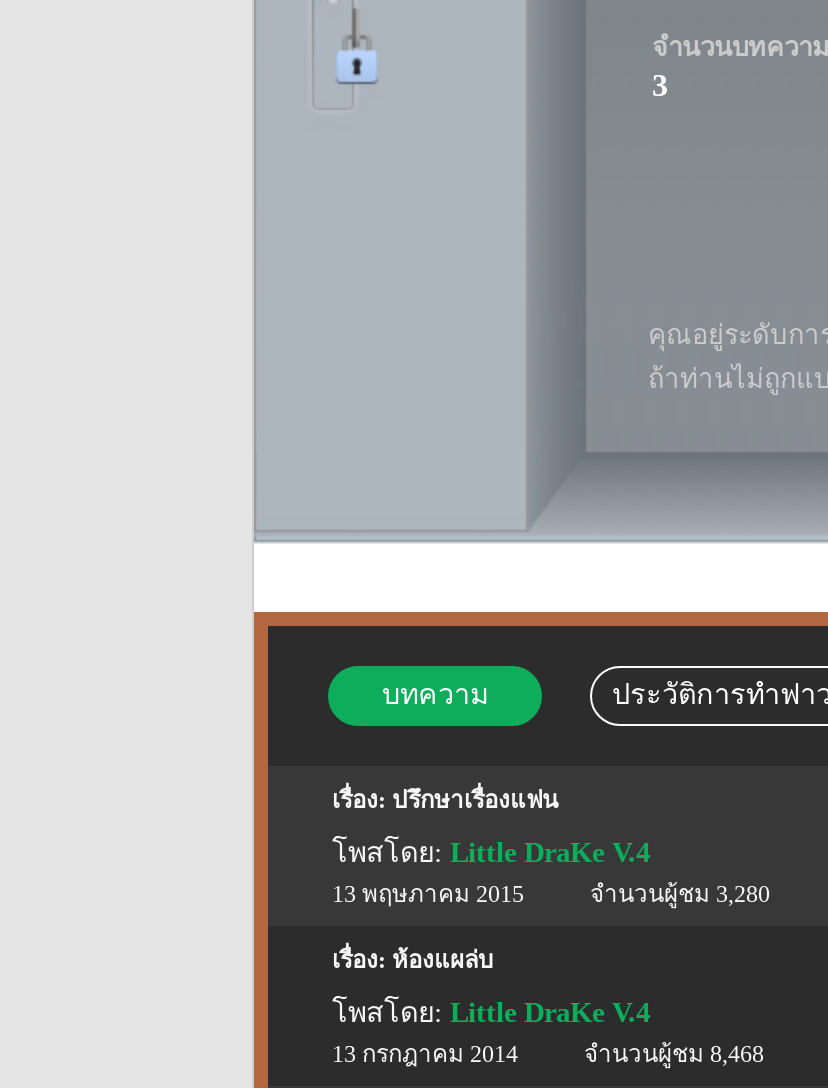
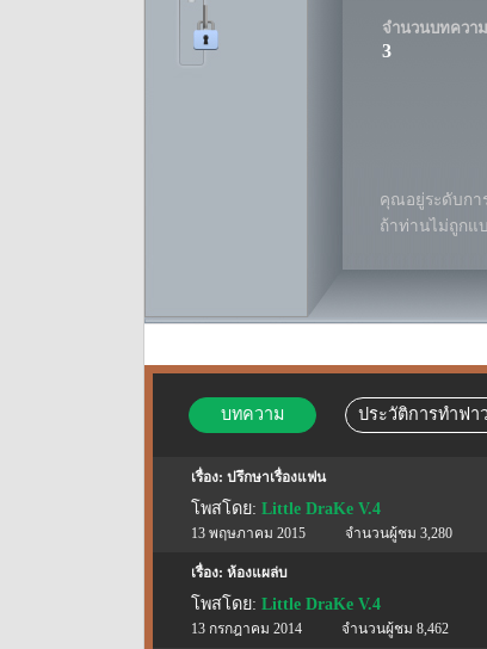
- จำนวนผู้ชม 8,468
+ จำนวนผู้ชม 8,462
